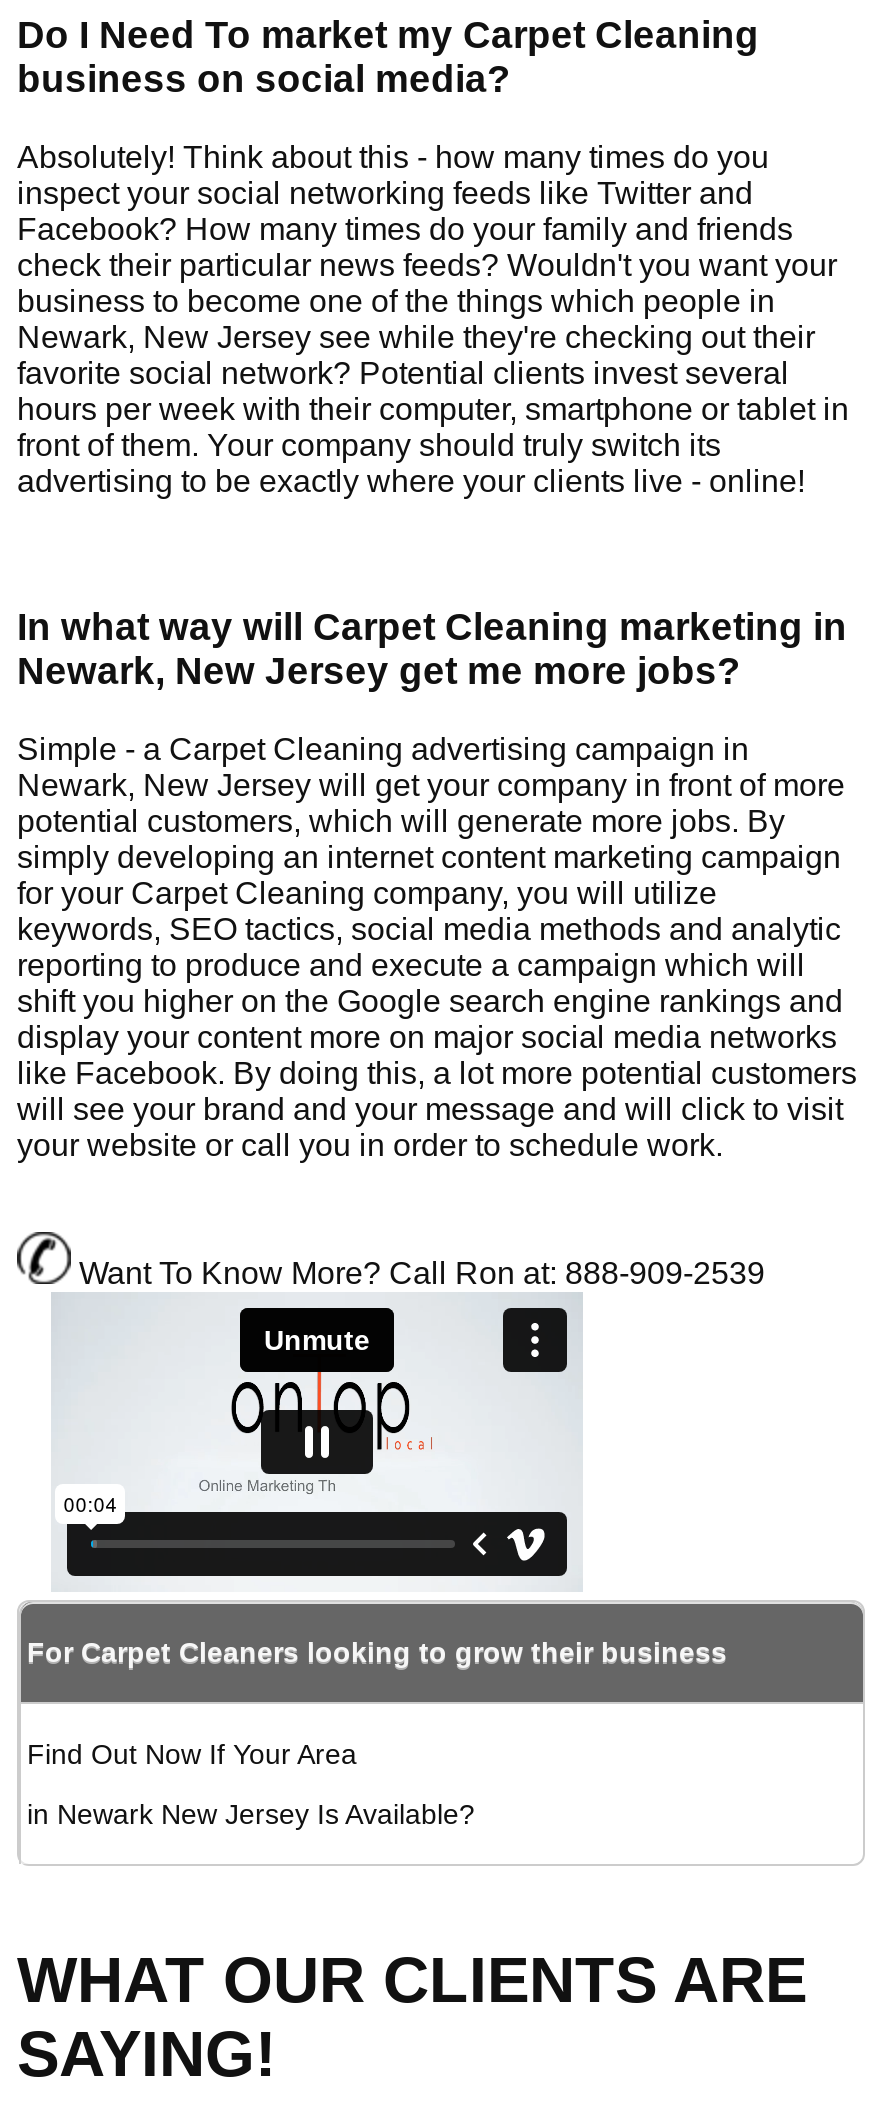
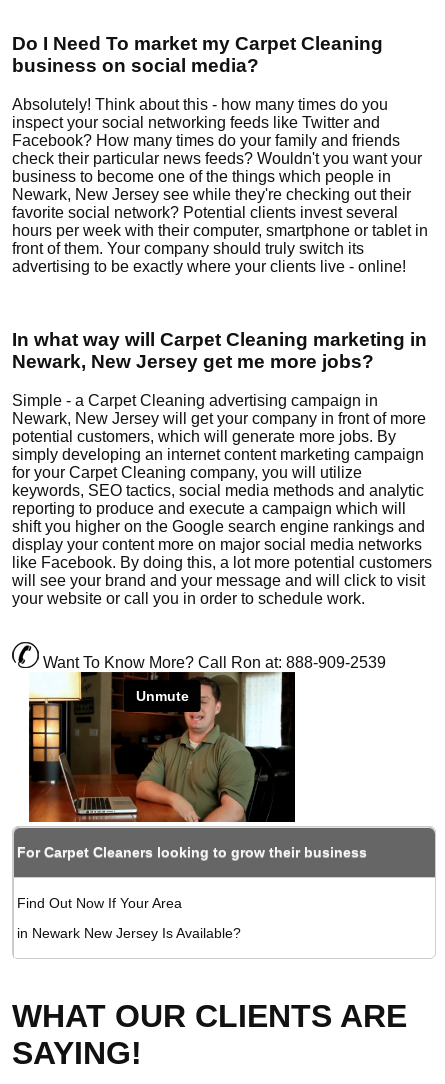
- [image]
+ [image]
